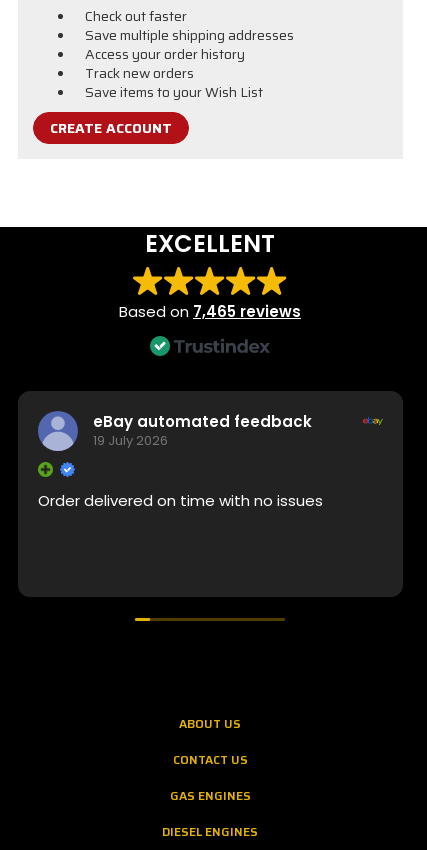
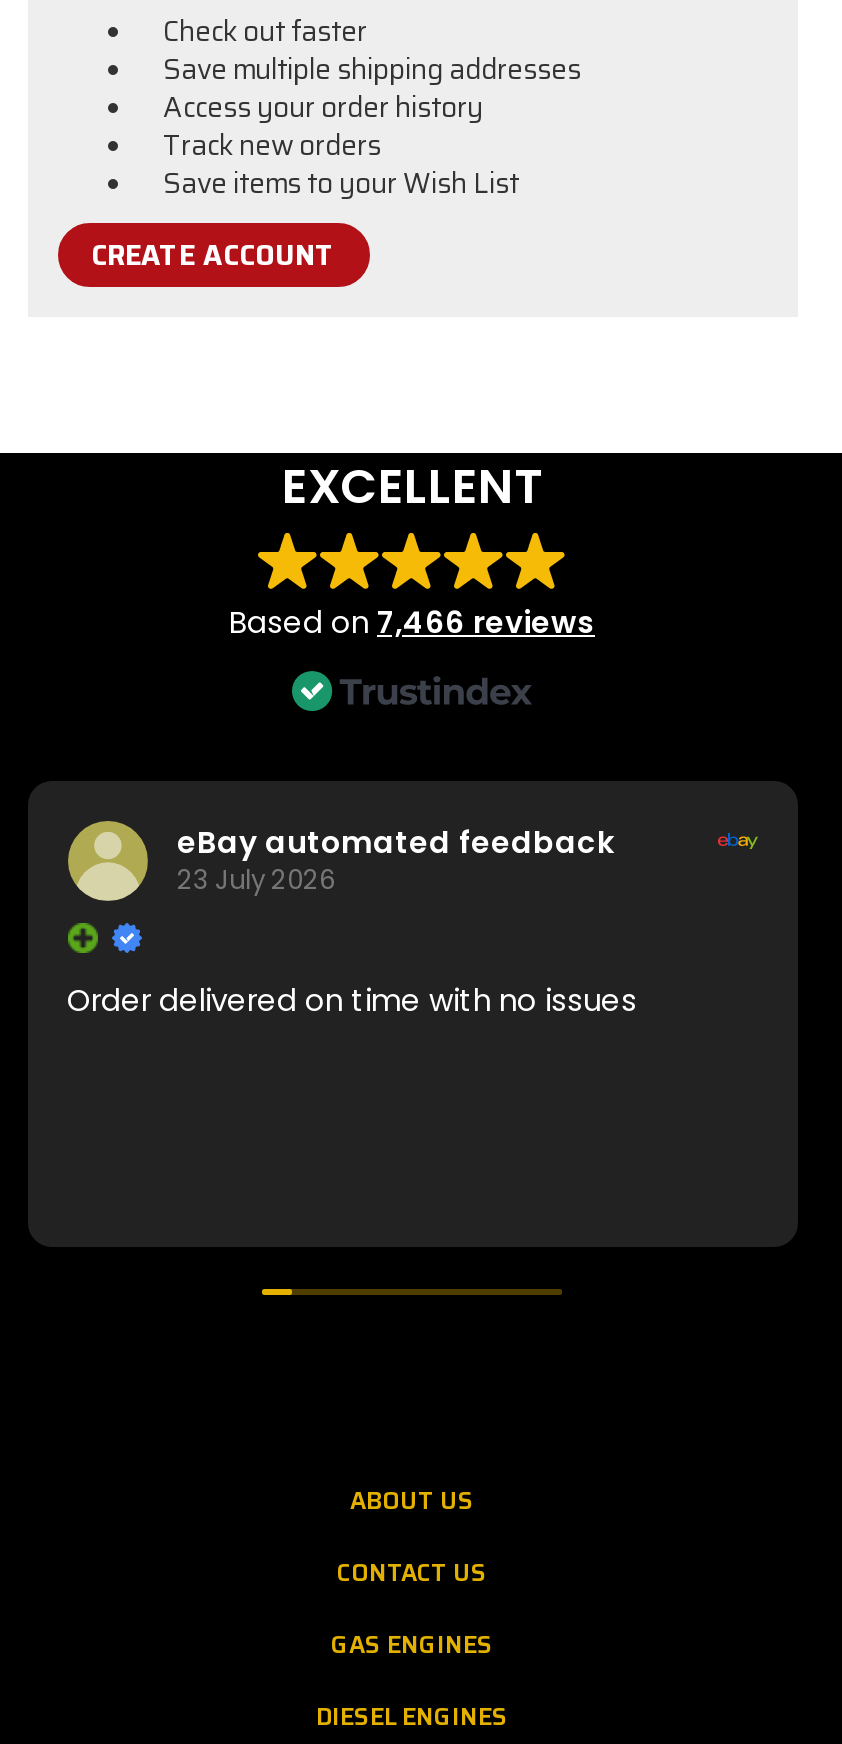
- Based on 7,465 reviews
+ Based on 7,466 reviews

- [image]
- 19 July 2026
+ [image]
+ 23 July 2026
